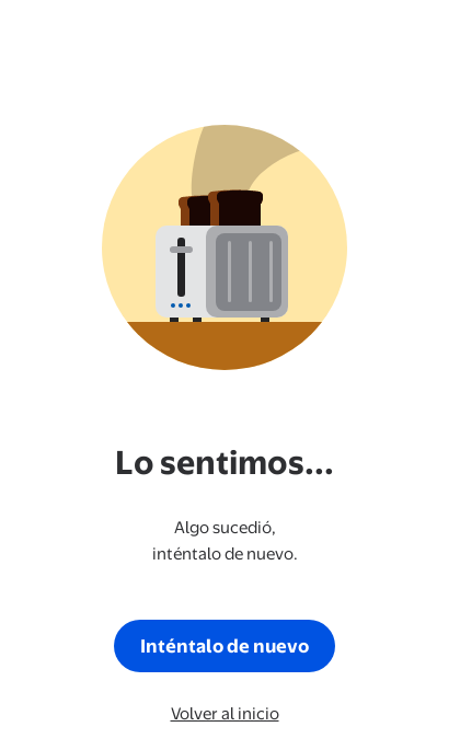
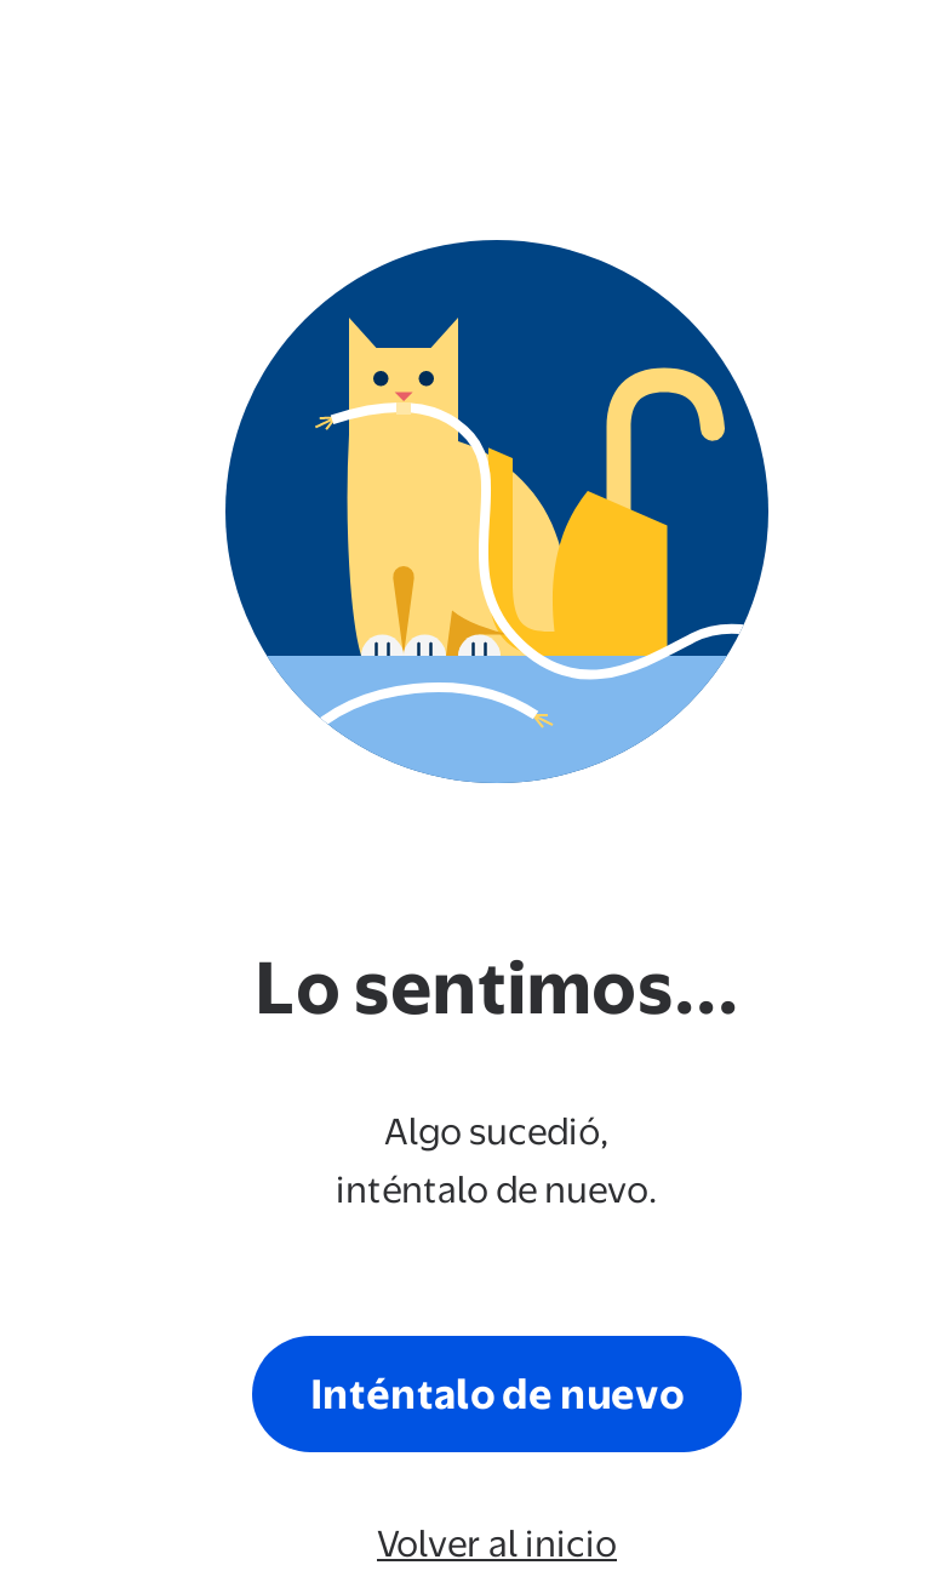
- [image]
+ [image]
